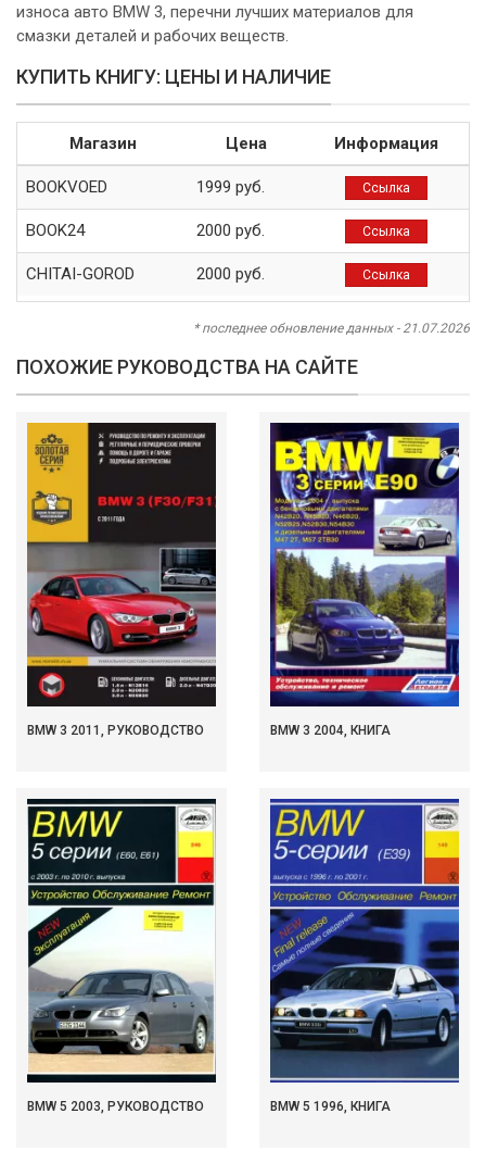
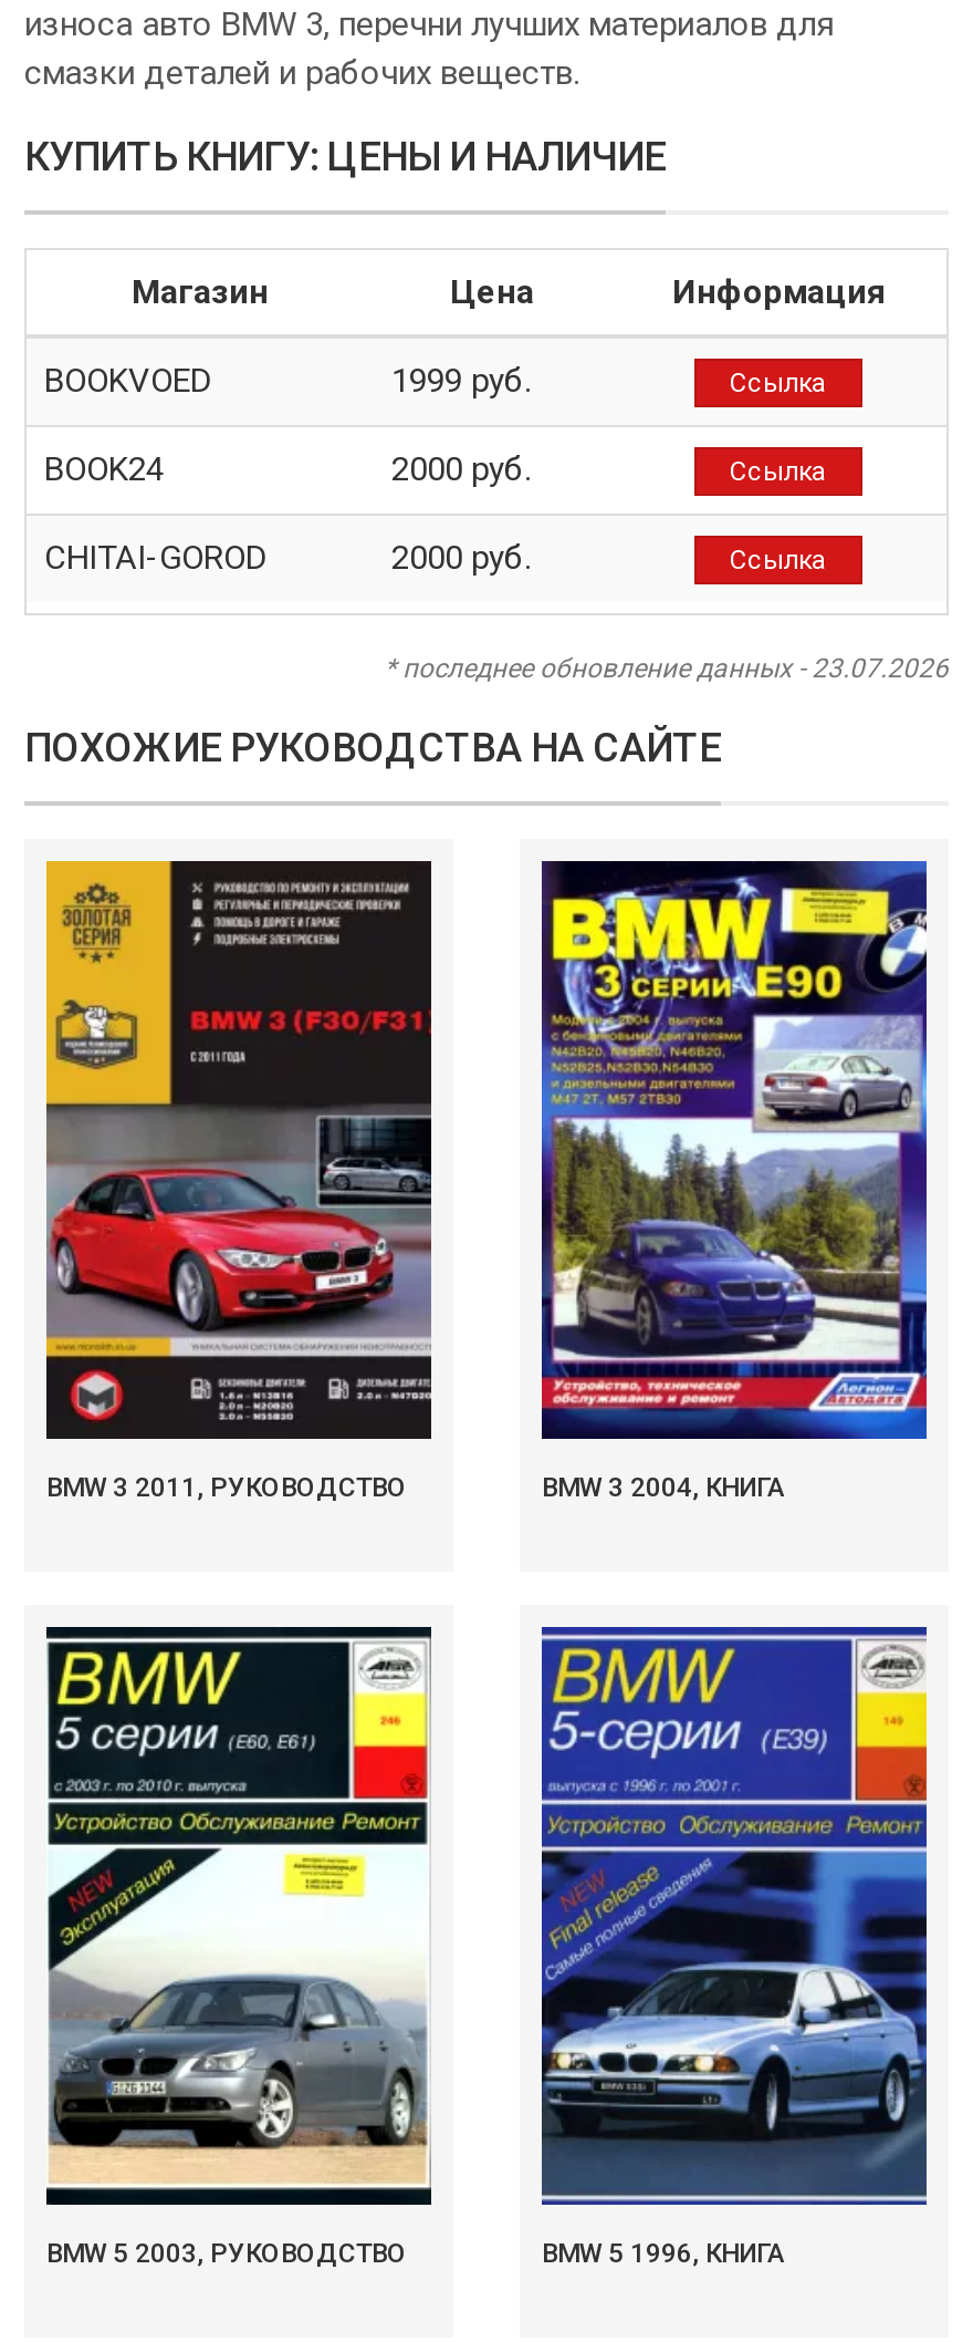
- * последнее обновление данных - 21.07.2026
+ * последнее обновление данных - 23.07.2026
